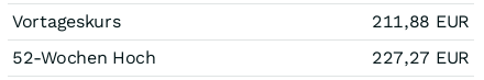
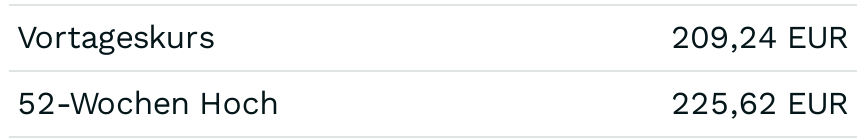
- 211,88 EUR
+ 209,24 EUR

- 227,27 EUR
+ 225,62 EUR
